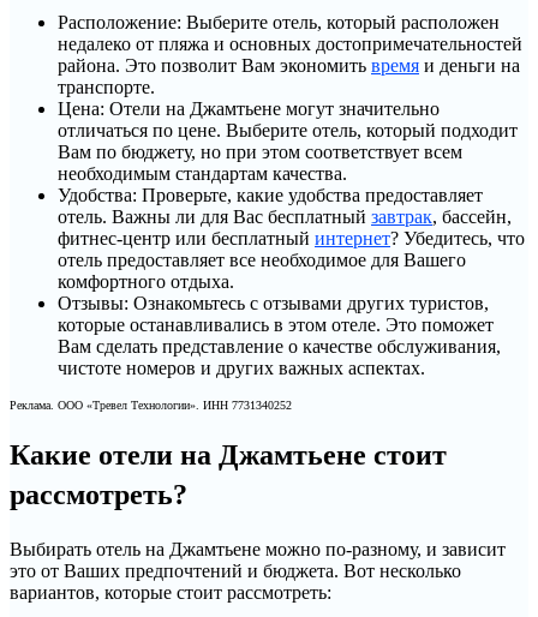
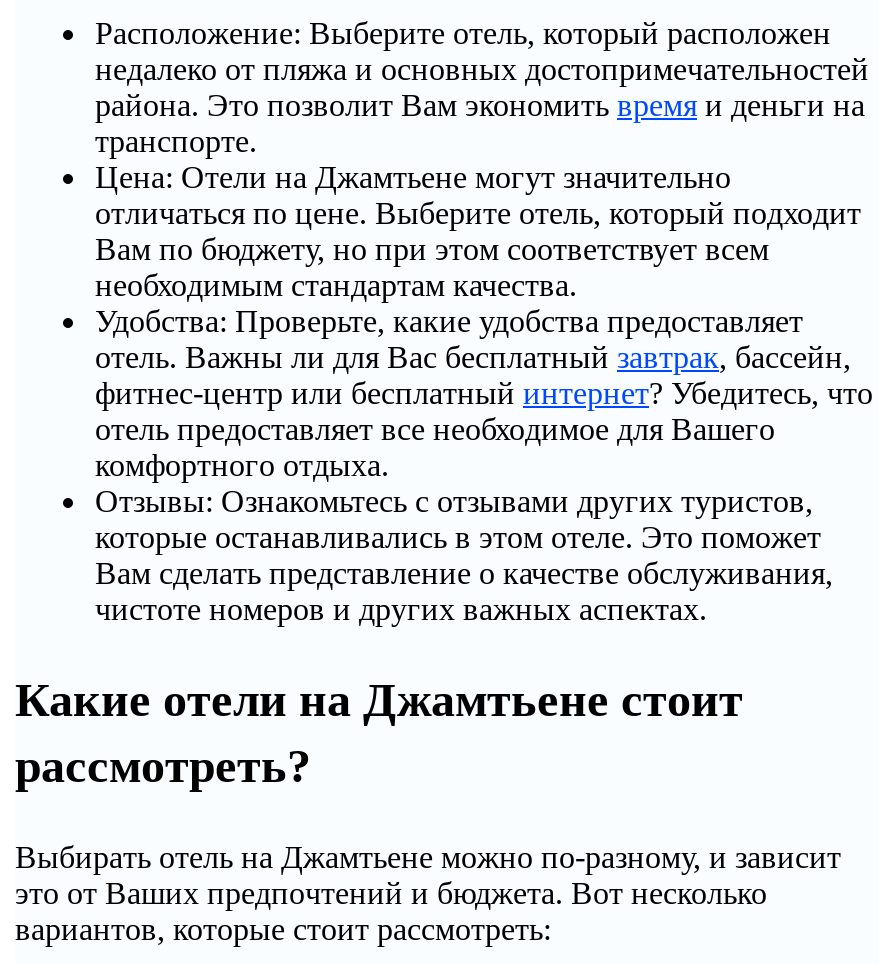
- Реклама. ООО «Тревел Технологии». ИНН 7731340252
